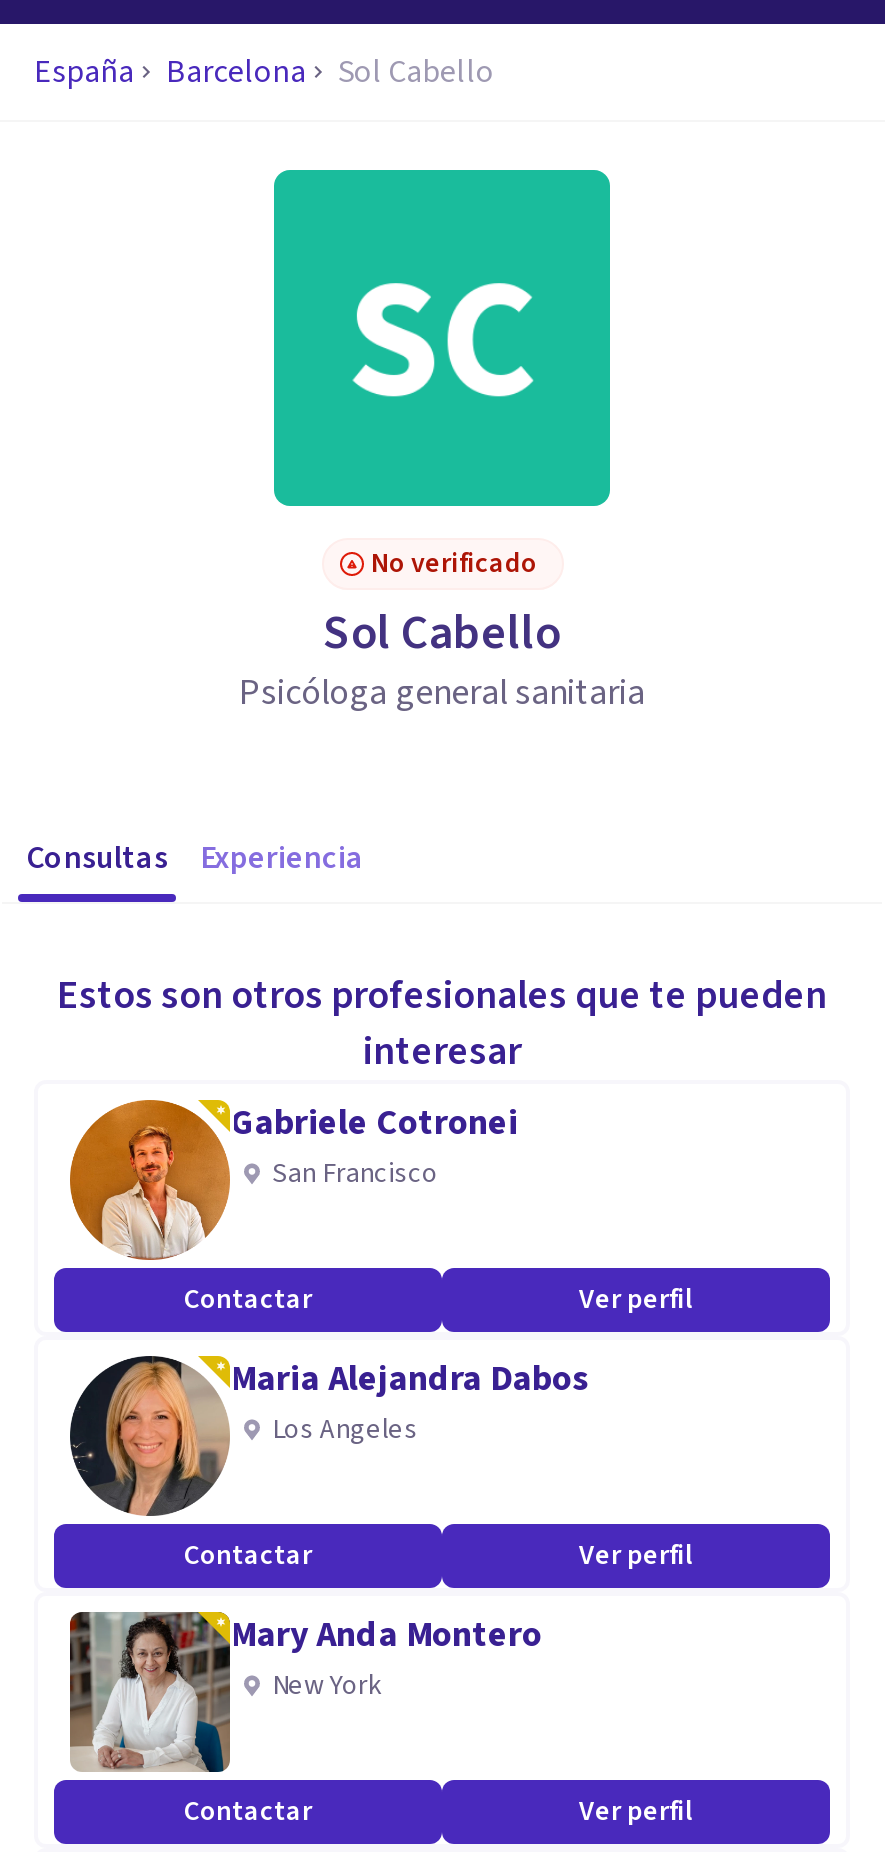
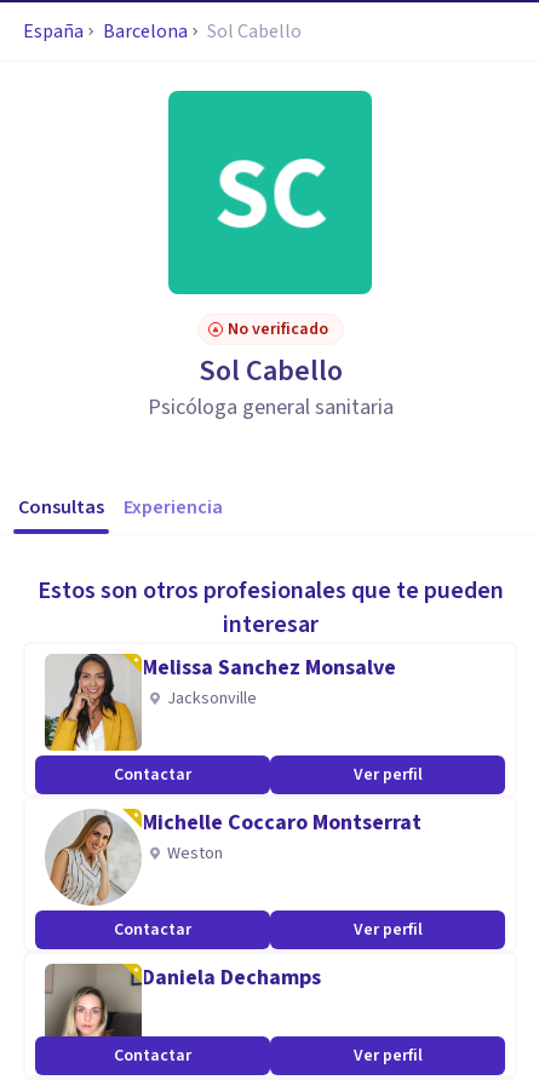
- [image]
- Gabriele Cotronei
- San Francisco
+ [image]
+ Melissa Sanchez Monsalve
+ Jacksonville

- [image]
- Maria Alejandra Dabos
- Los Angeles
+ [image]
+ Michelle Coccaro Montserrat
+ Weston

- [image]
- Mary Anda Montero
- New York
+ [image]
+ Daniela Dechamps
